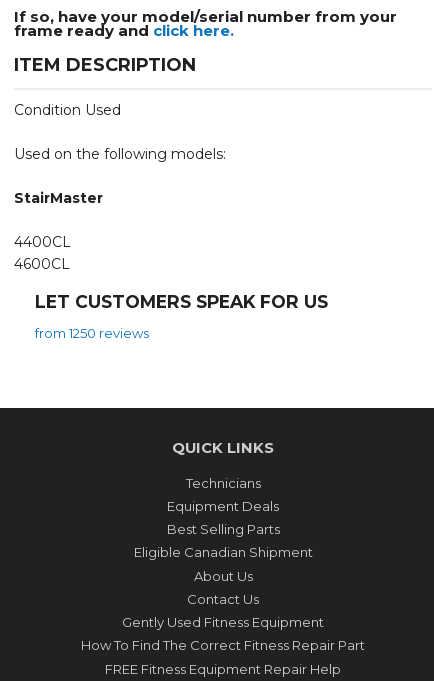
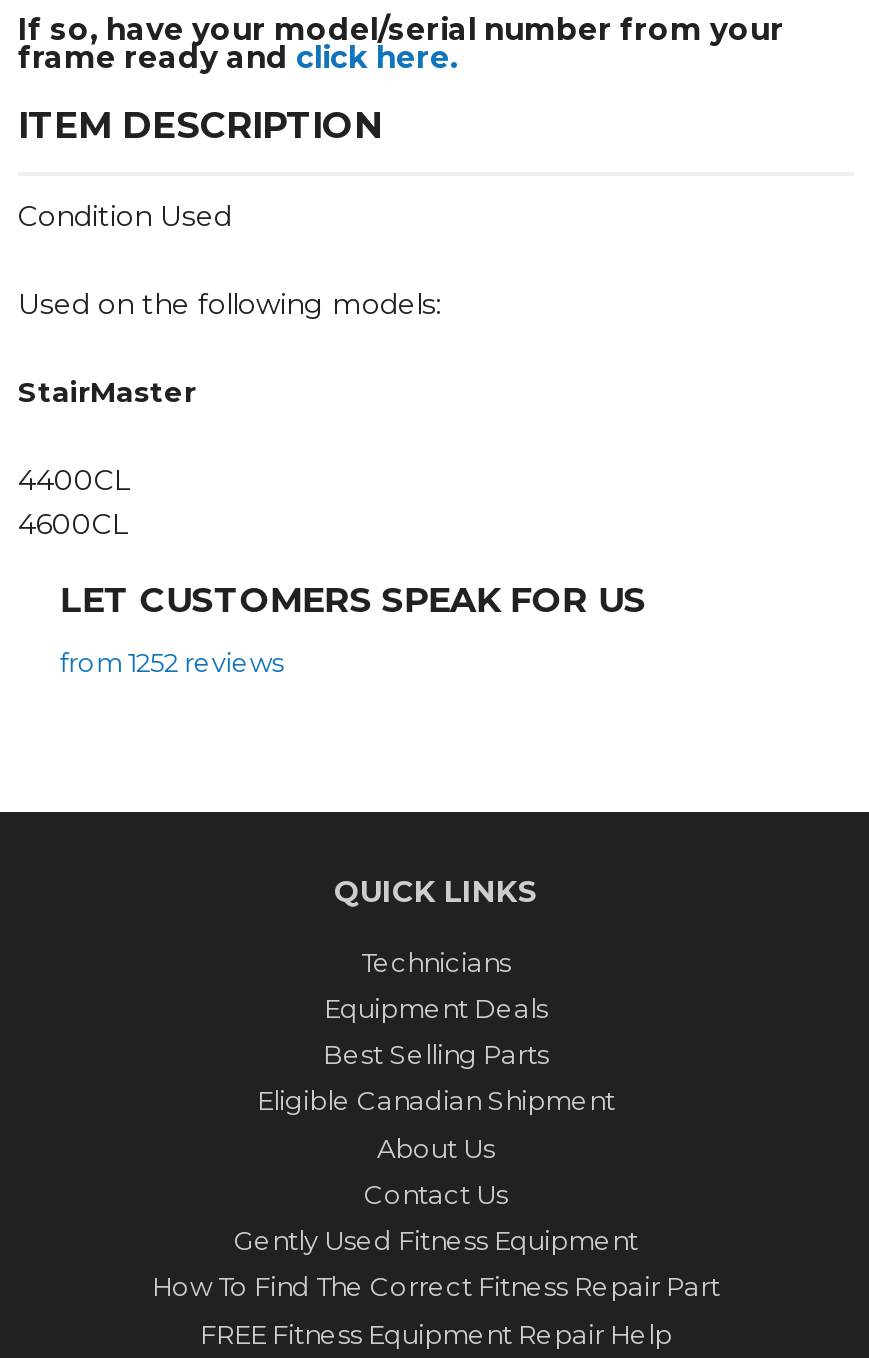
- from 1250 reviews
+ from 1252 reviews
